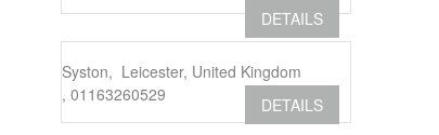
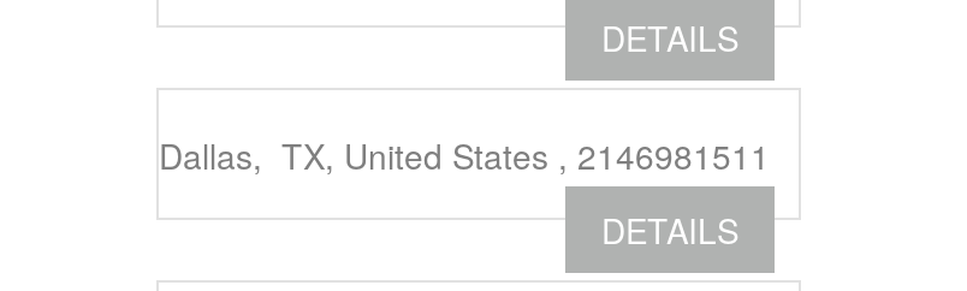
- Syston, Leicester, United Kingdom
- , 01163260529
+ Dallas, TX, United States , 2146981511
